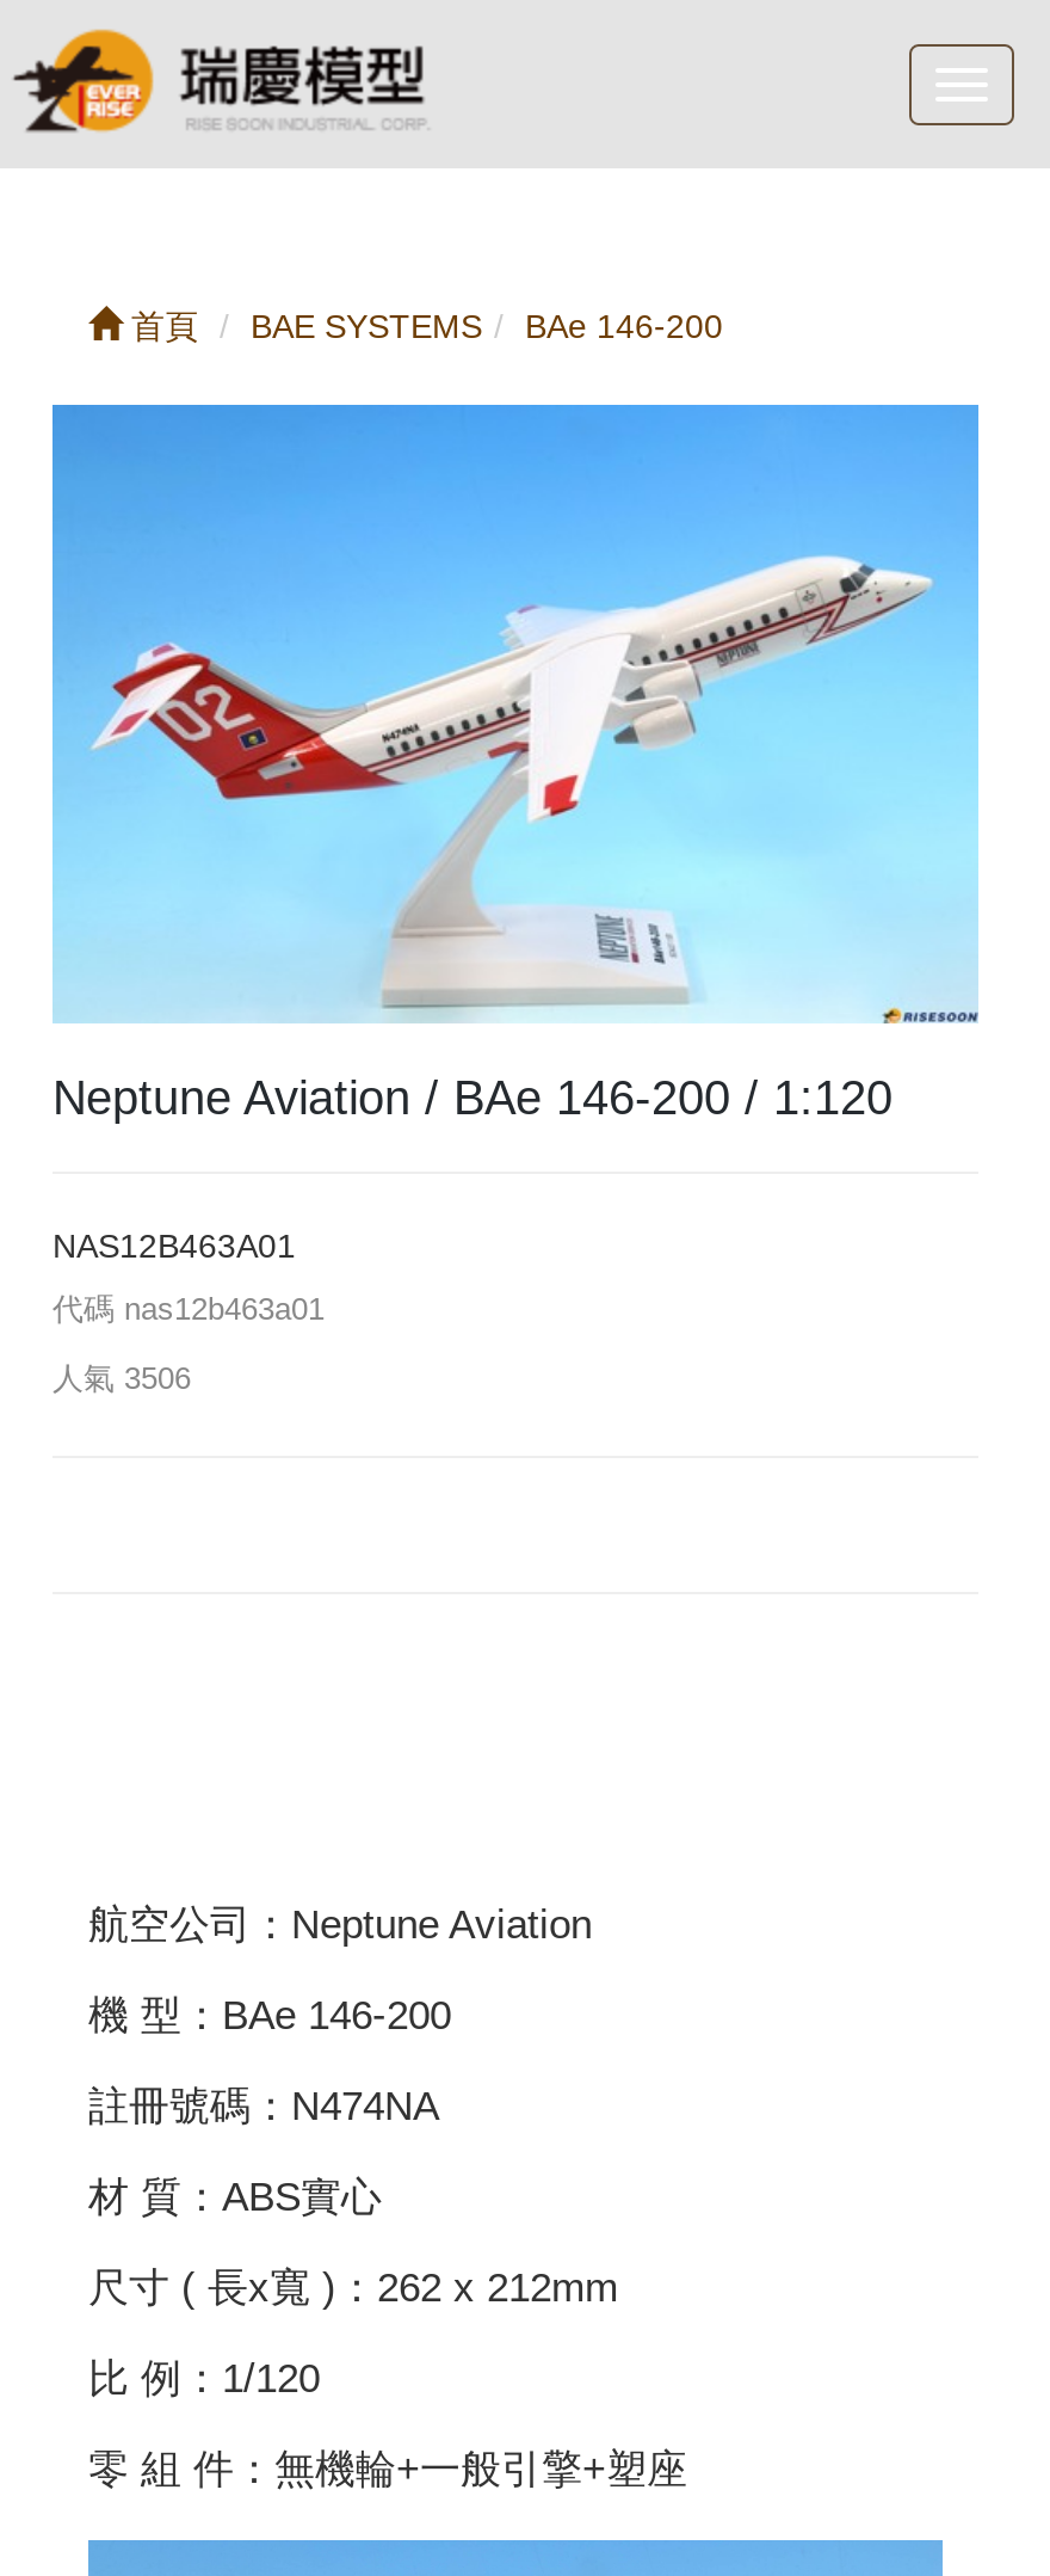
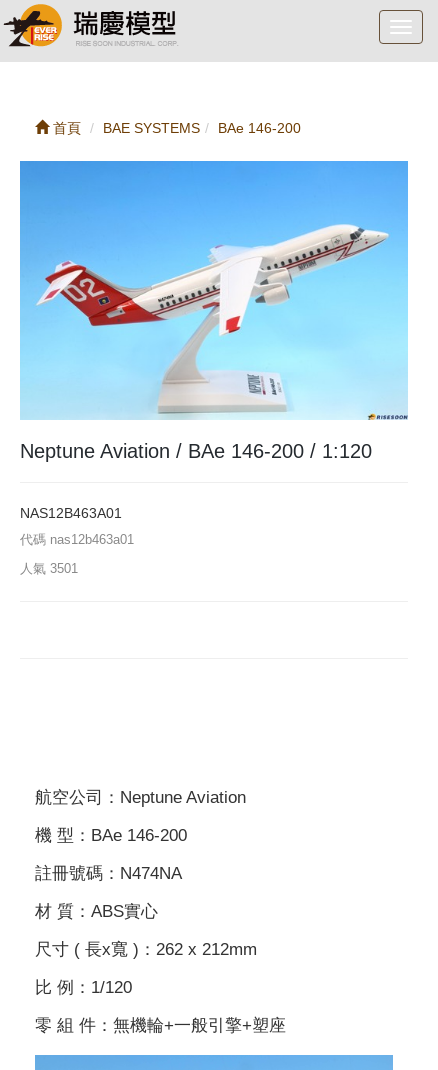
- 人氣3506
+ 人氣3501
